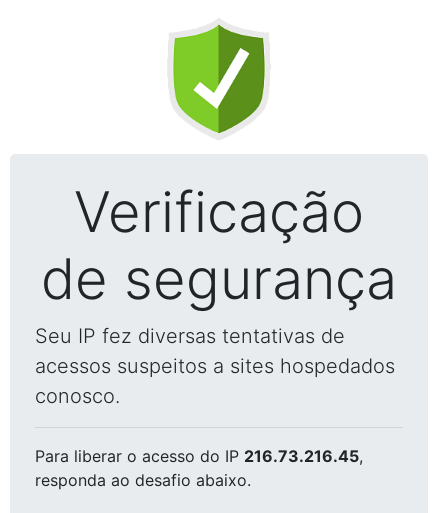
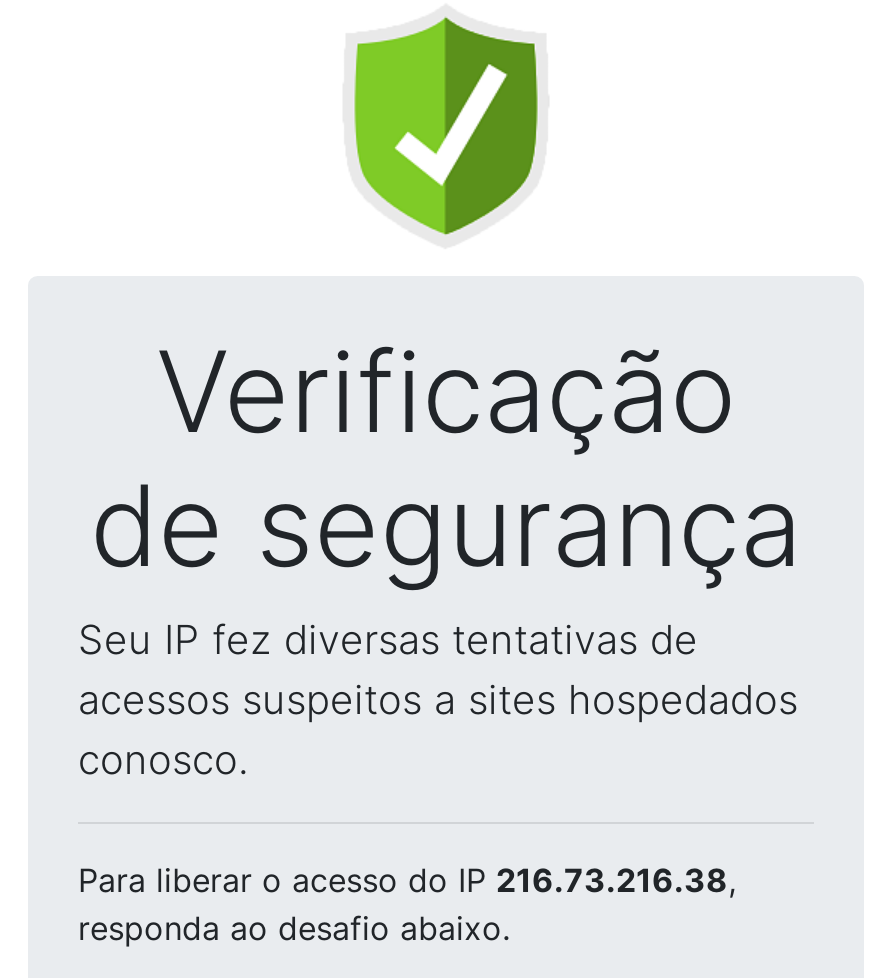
- Para liberar o acesso do IP 216.73.216.45,
+ Para liberar o acesso do IP 216.73.216.38,
